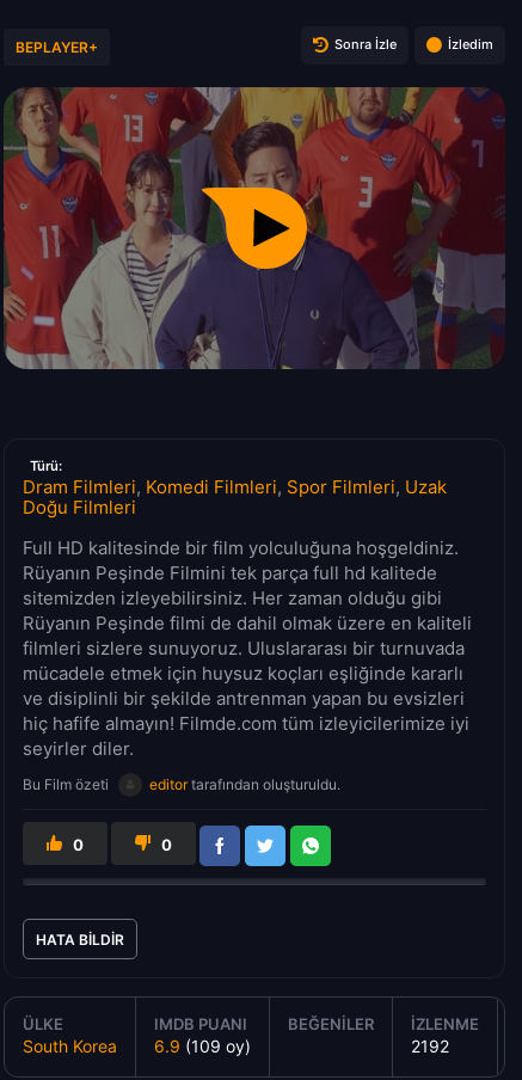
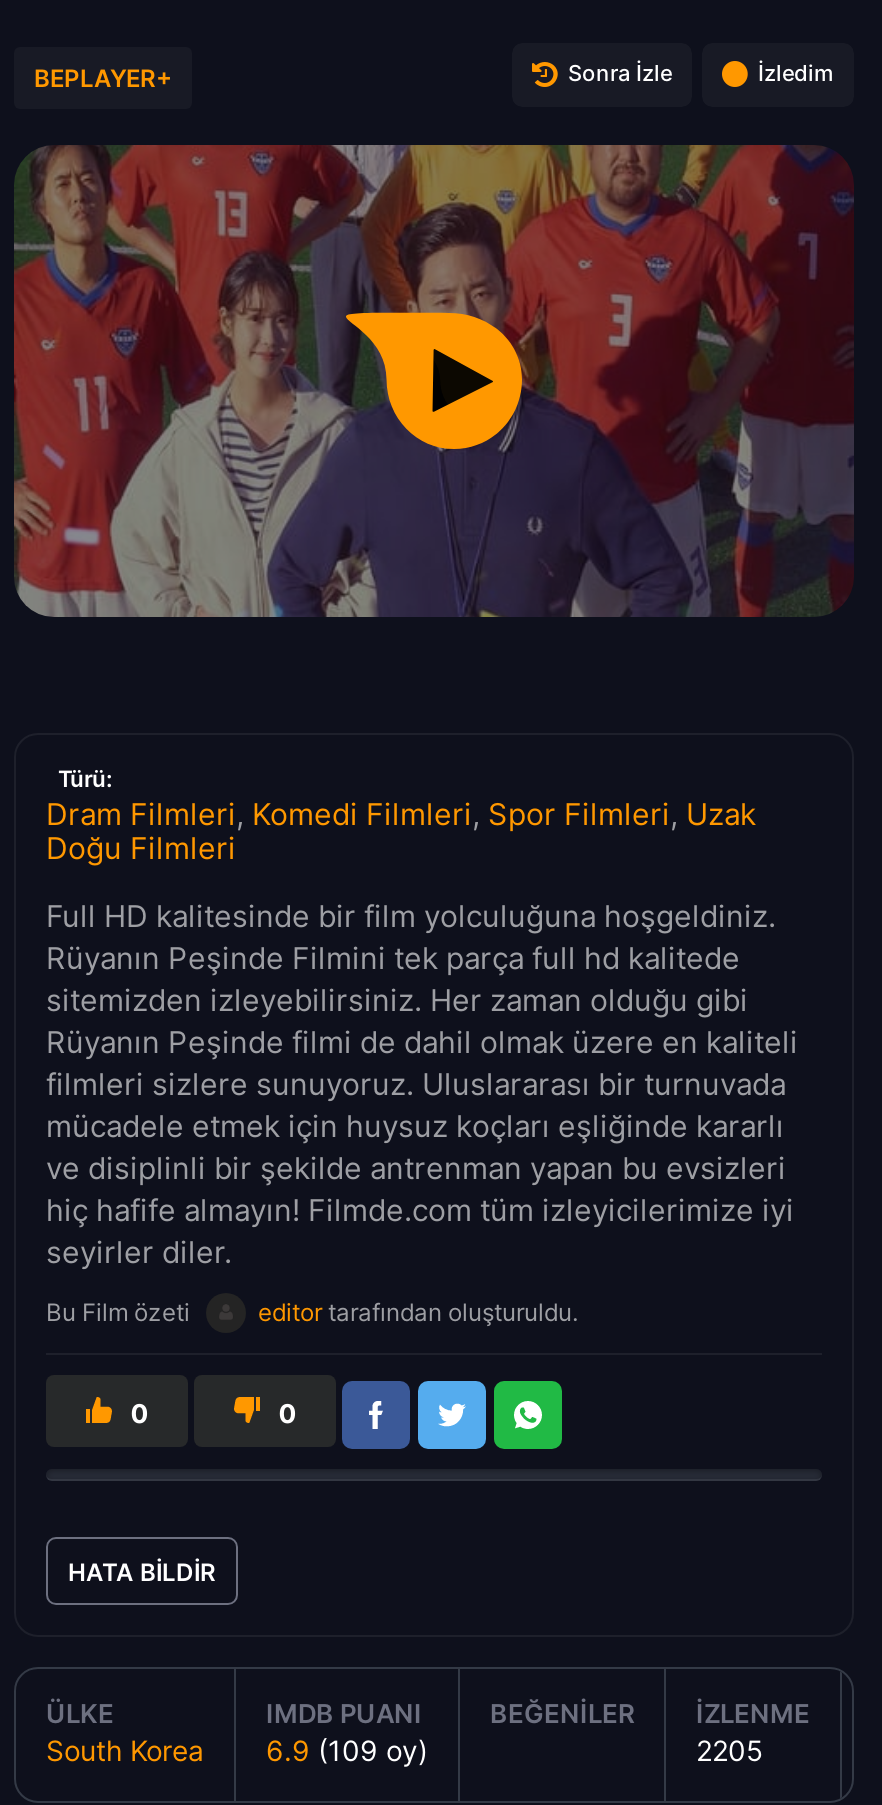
- 2192
+ 2205
